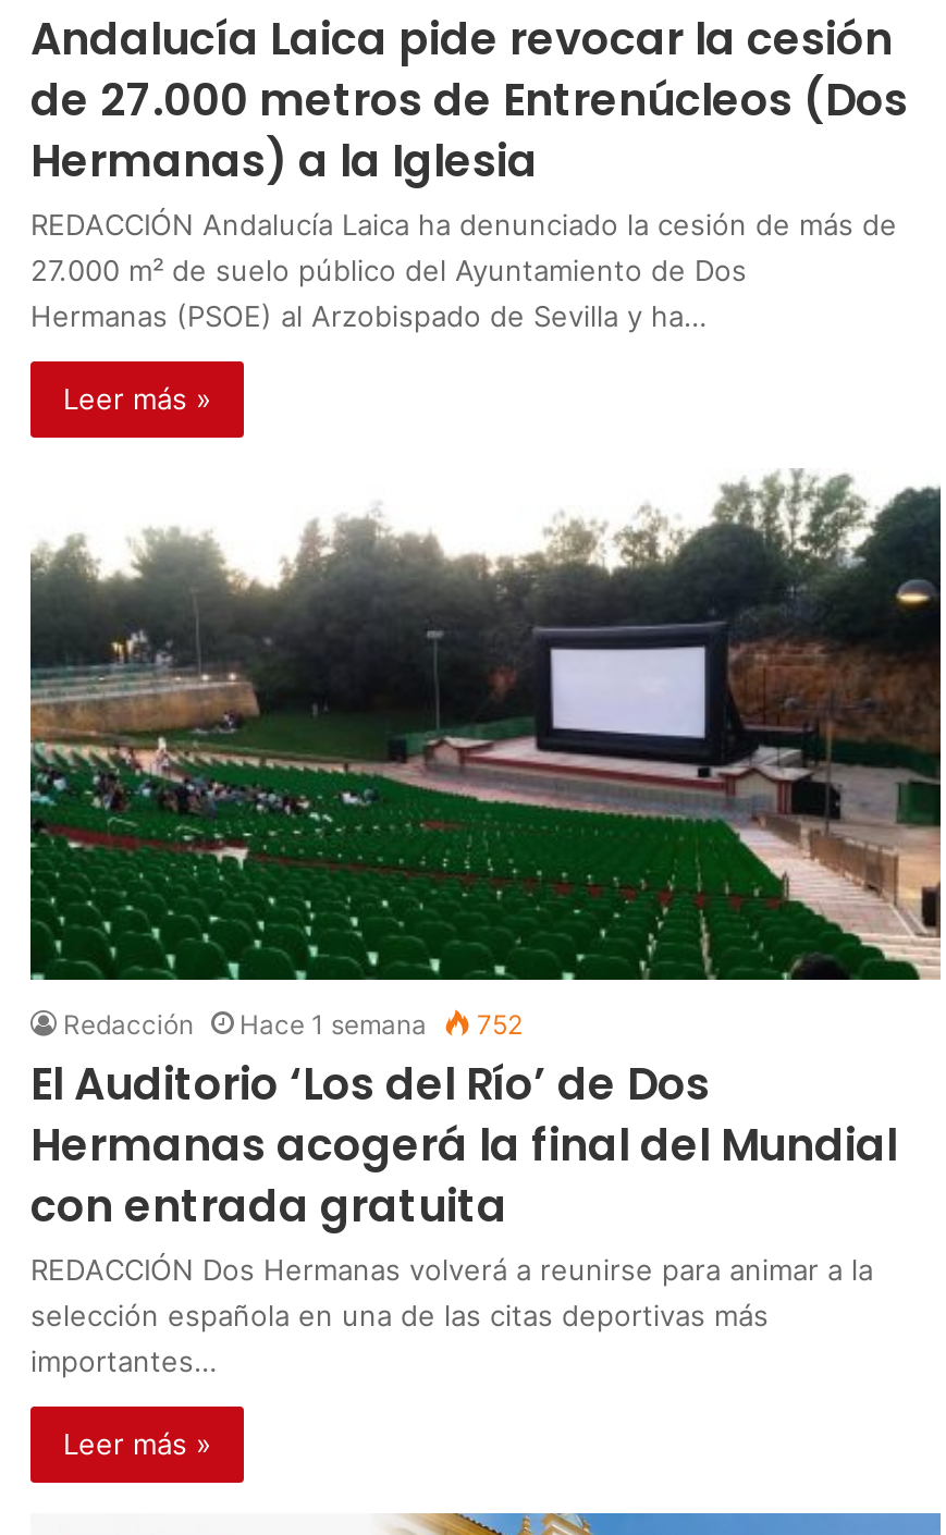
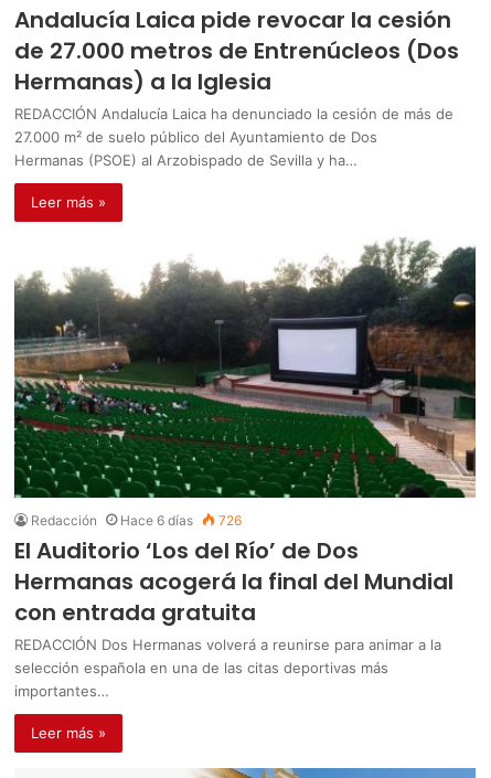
- Hace 1 semana
+ Hace 6 días

- 752
+ 726
